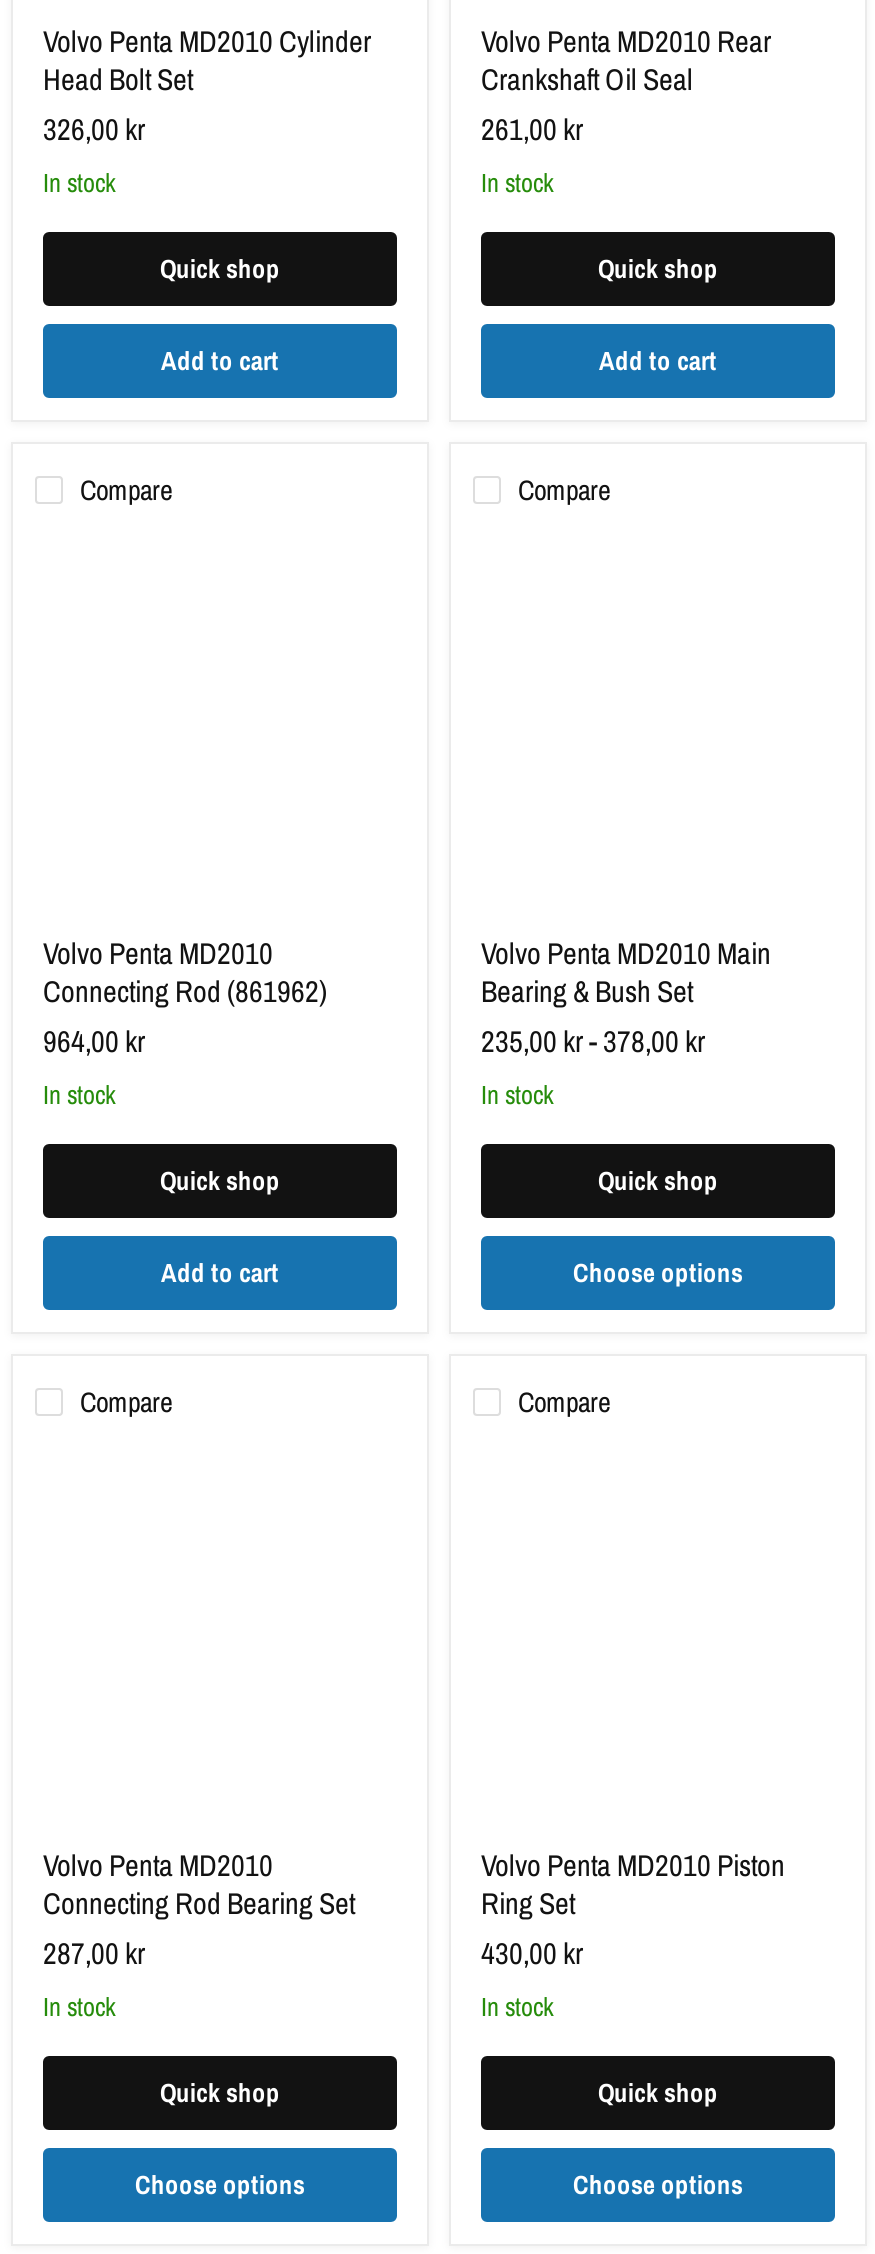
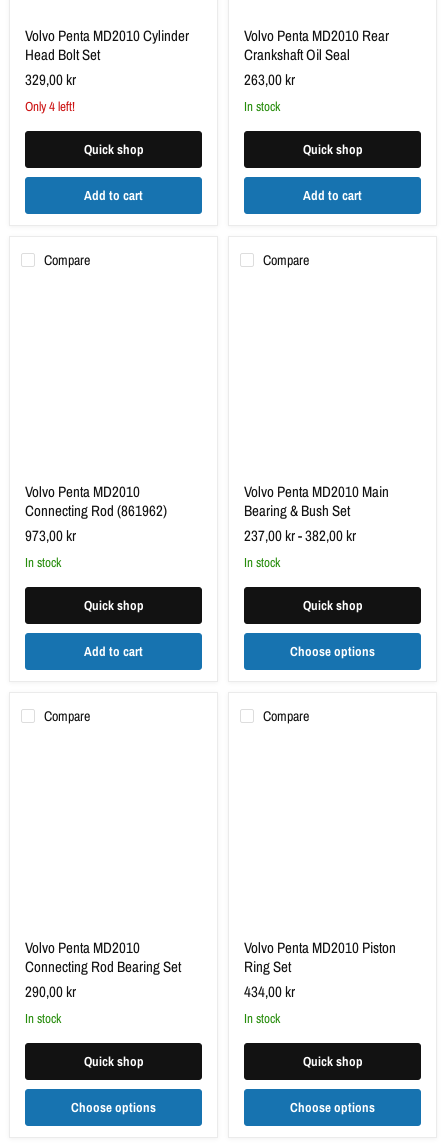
- 326,00 kr
- in stock
+ 329,00 kr
+ Only 4 left!

- 261,00 kr
+ 263,00 kr

- 964,00 kr
+ 973,00 kr

- 235,00 kr-378,00 kr
+ 237,00 kr-382,00 kr

- 287,00 kr
+ 290,00 kr

- 430,00 kr
+ 434,00 kr
